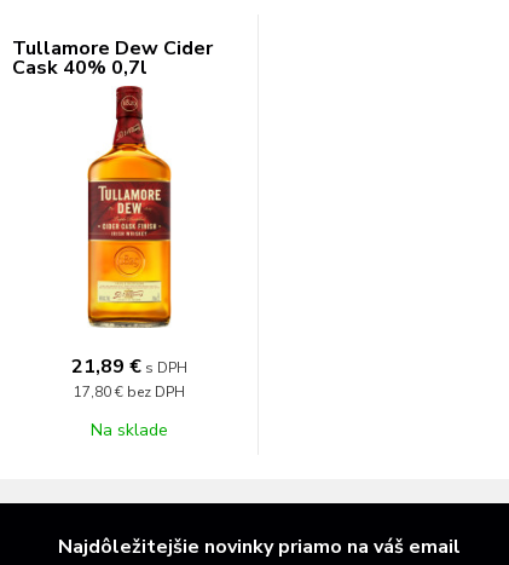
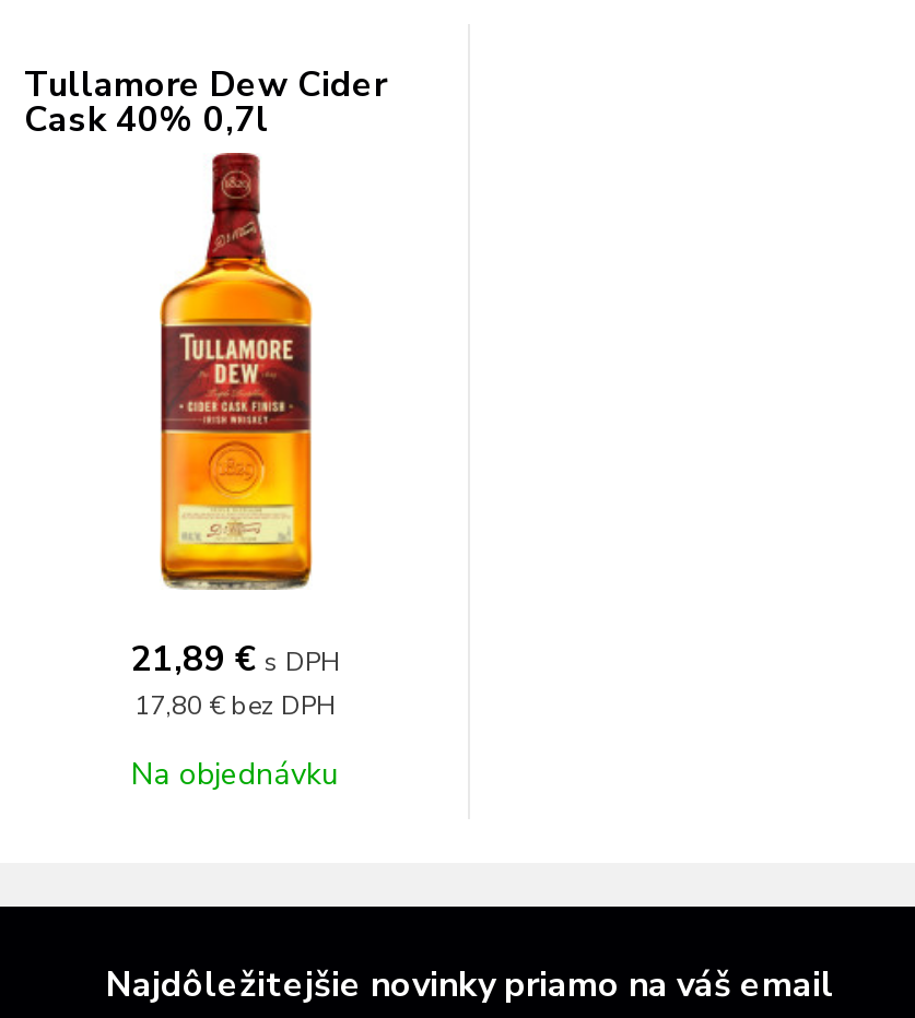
- Na sklade
+ Na objednávku
